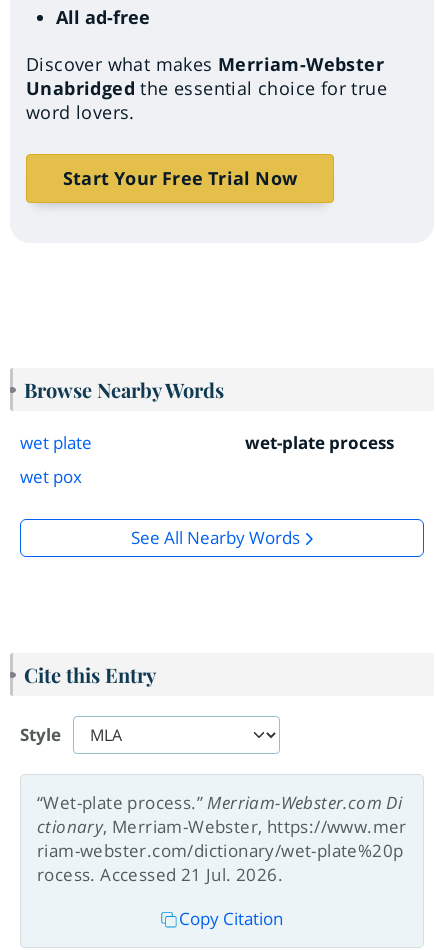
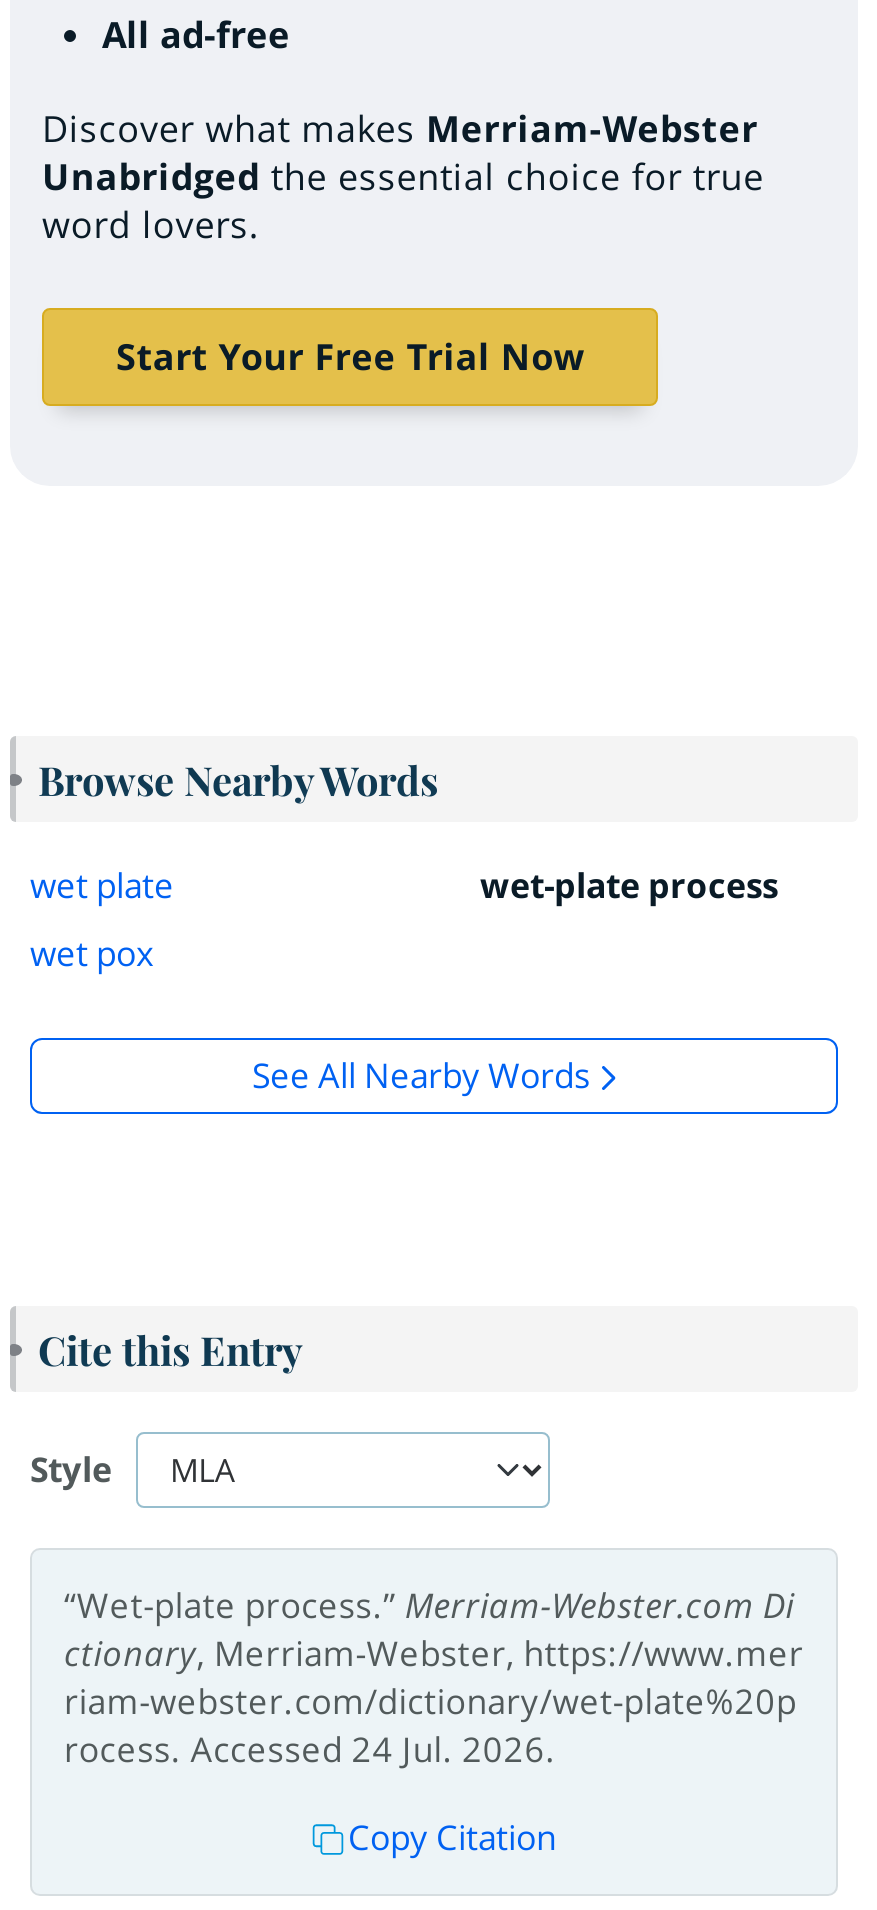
- rocess. Accessed 21 Jul. 2026.
+ rocess. Accessed 24 Jul. 2026.
